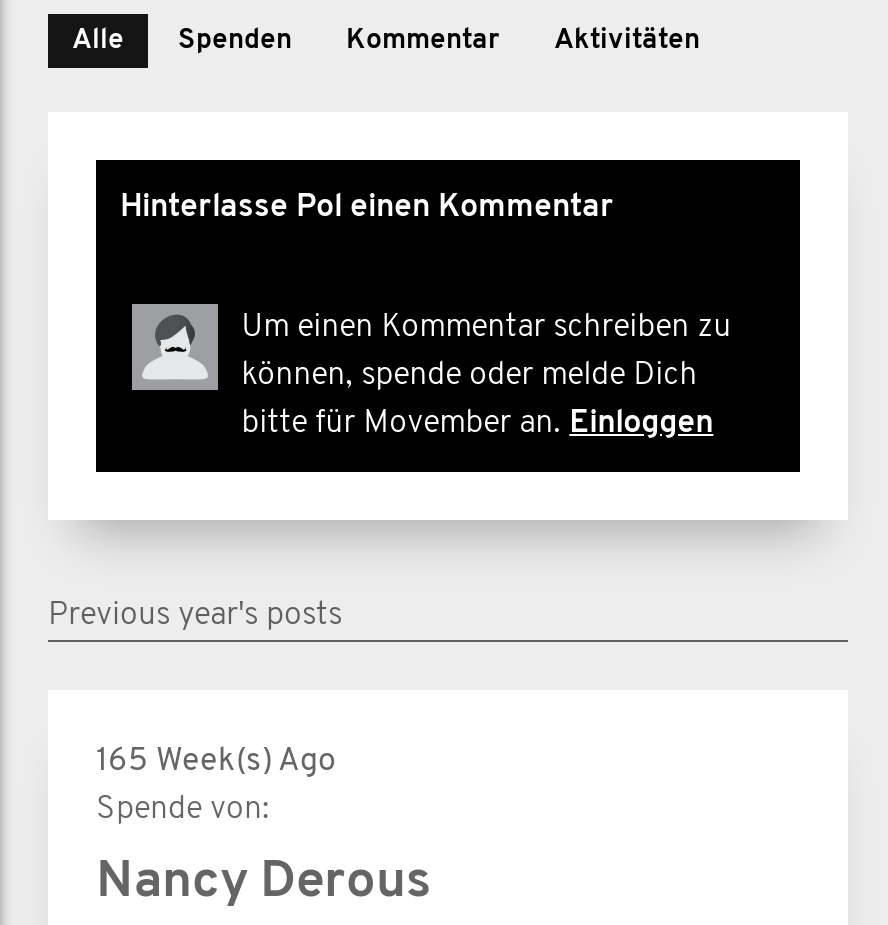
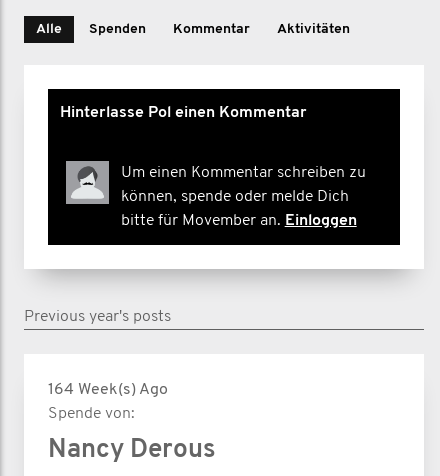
- 165 Week(s) Ago
+ 164 Week(s) Ago
